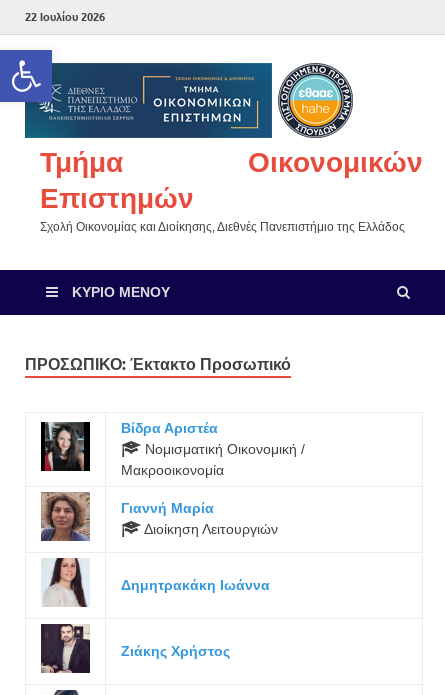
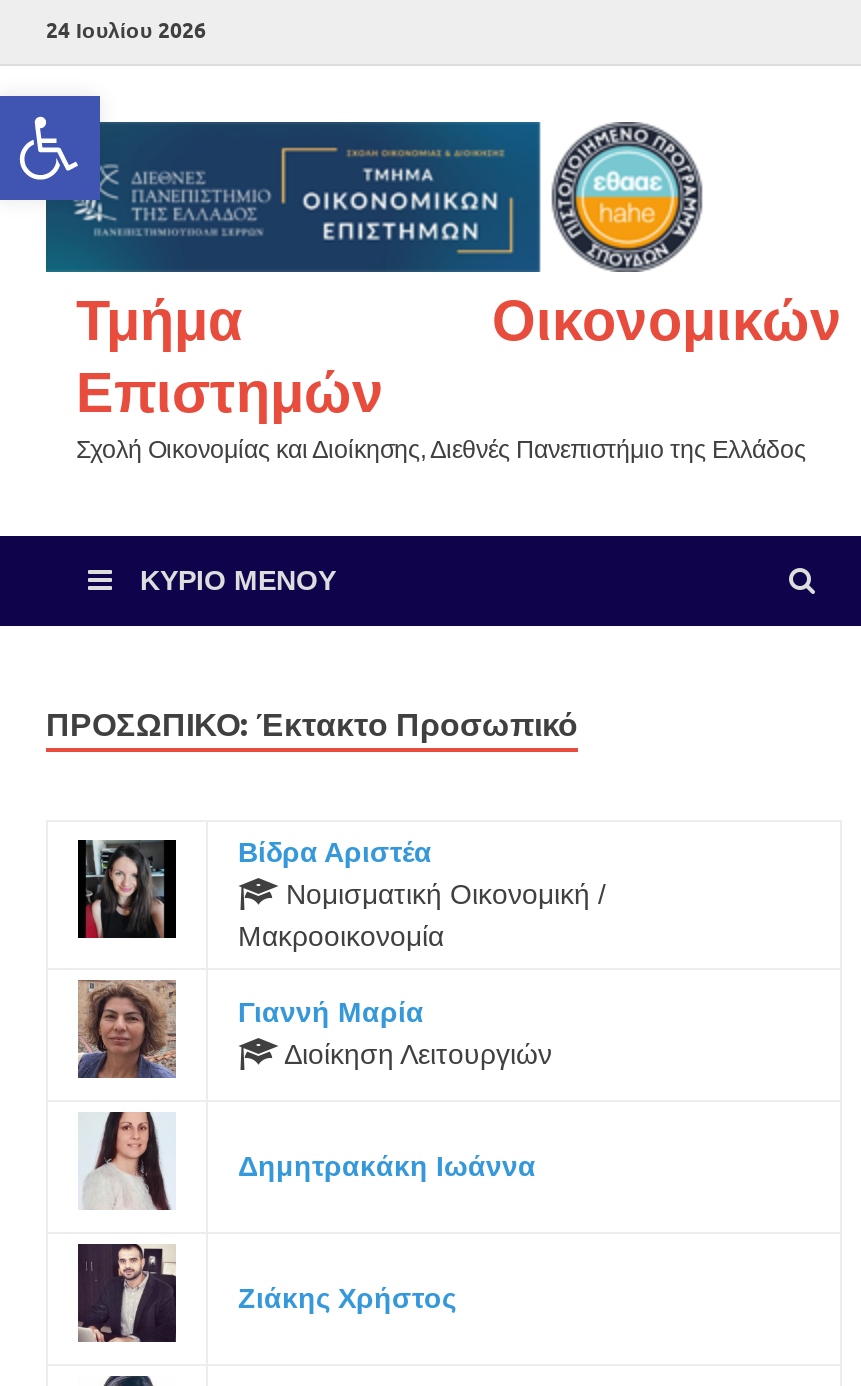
- 22 Ιουλίου 2026
+ 24 Ιουλίου 2026
